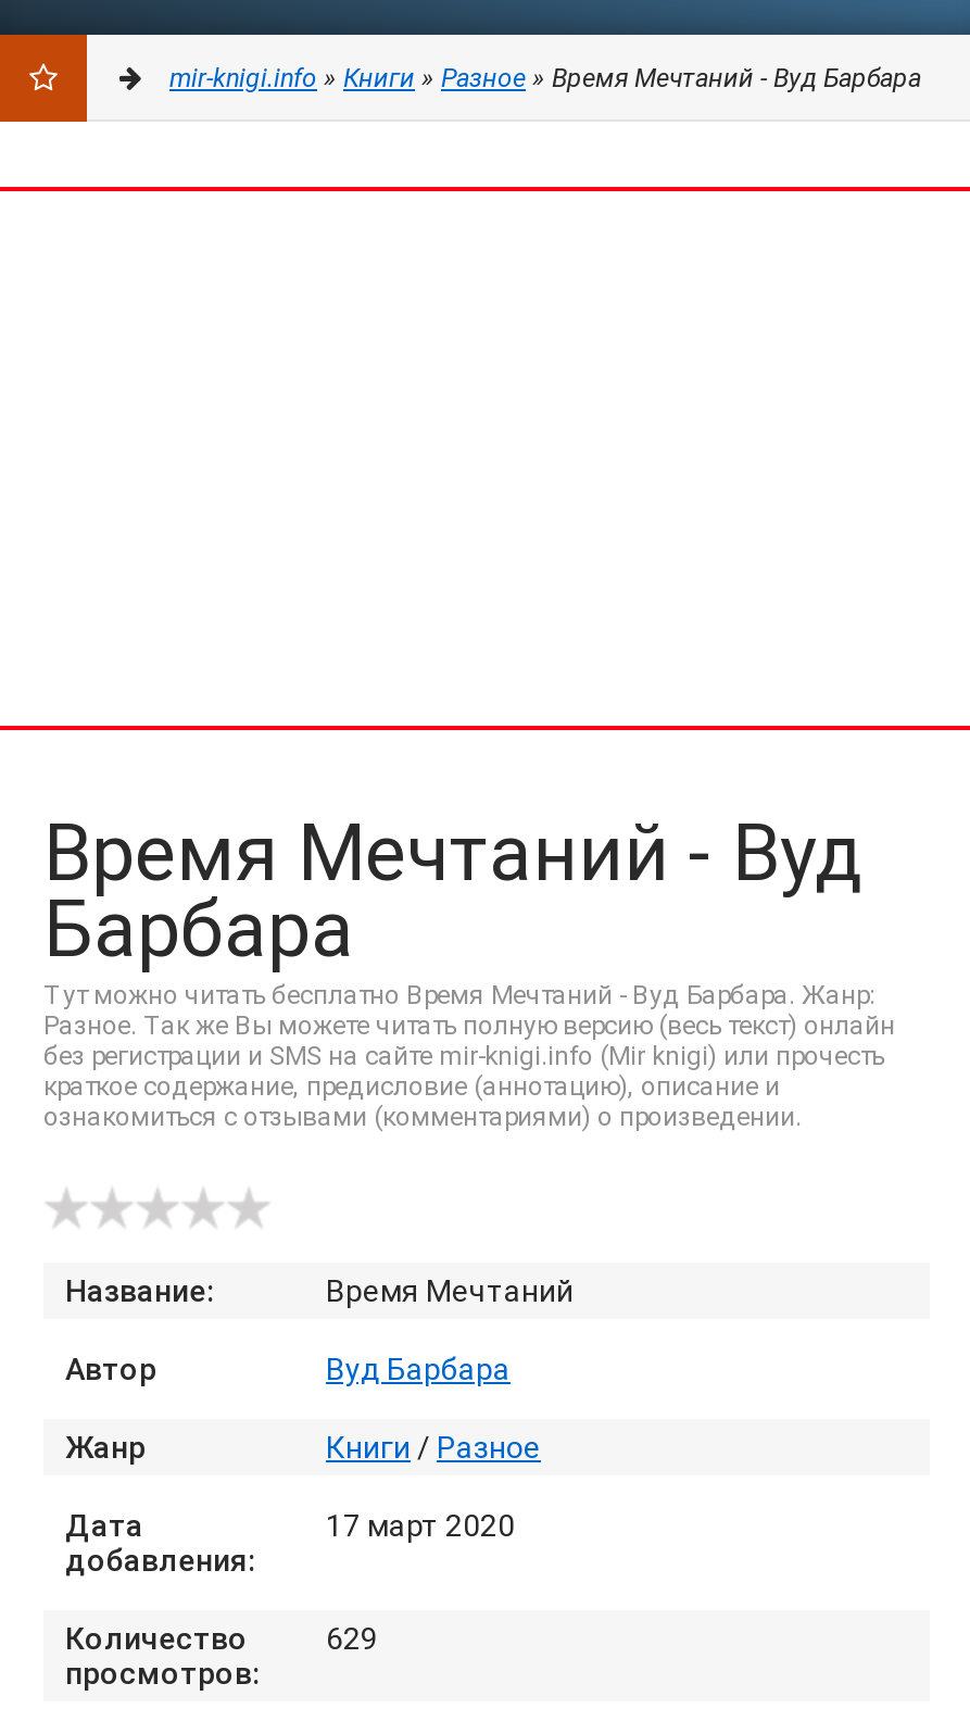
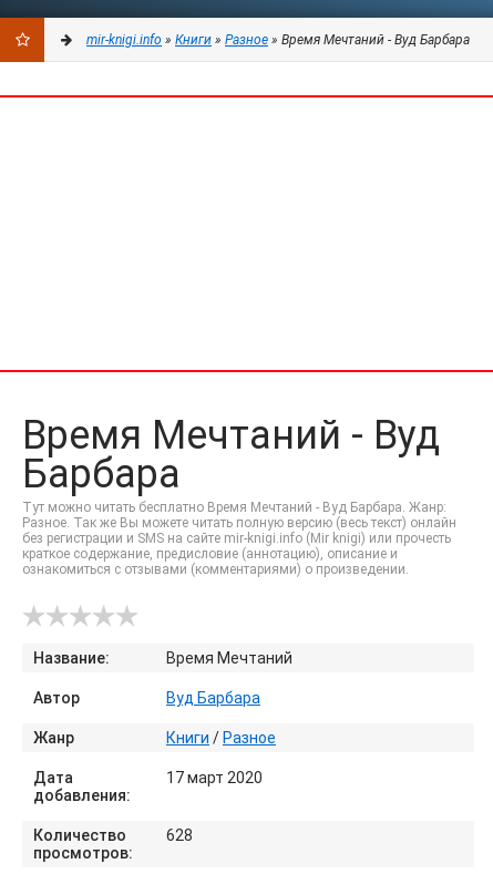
- 629
+ 628
